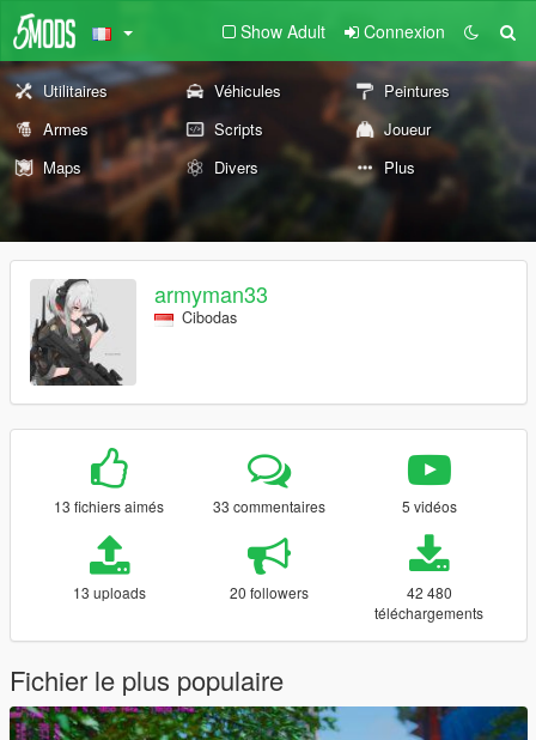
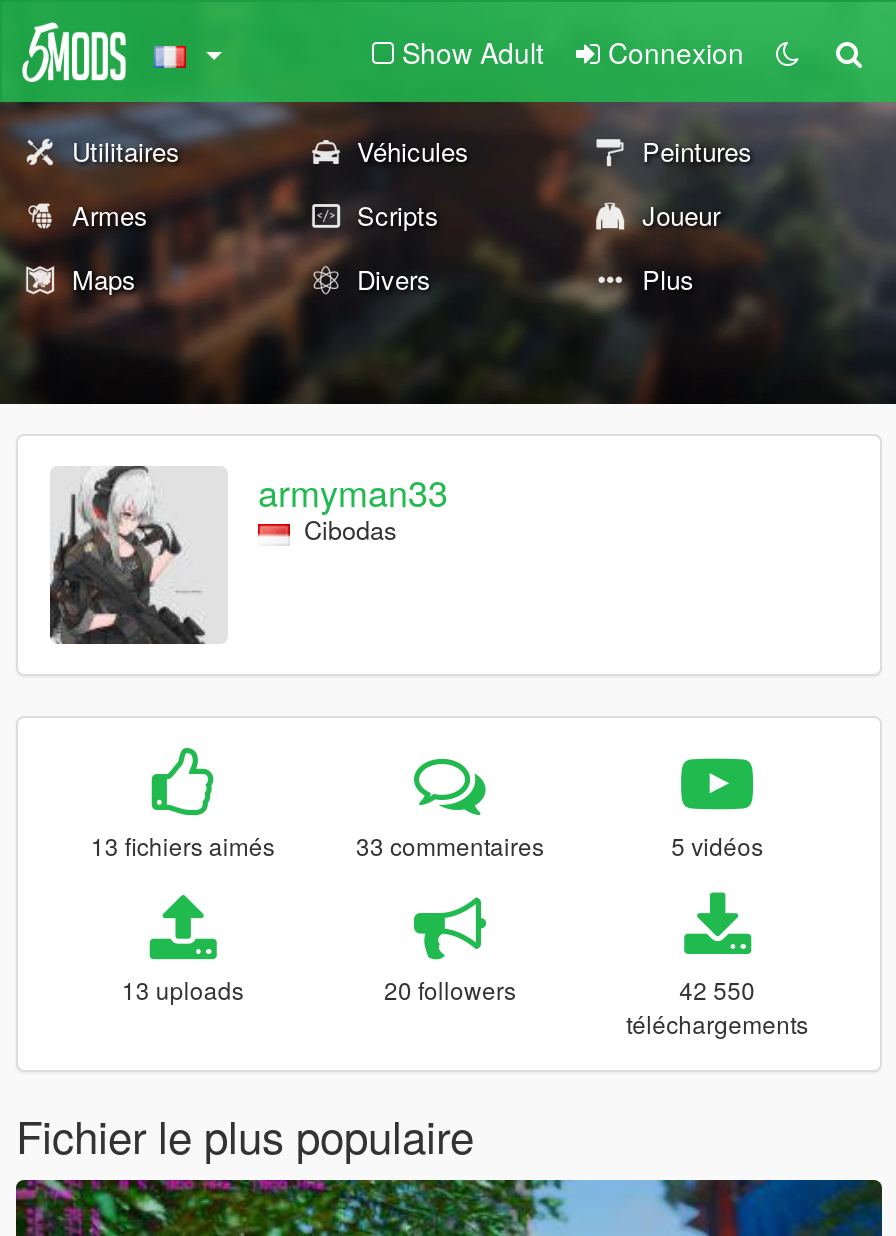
- 42 480
+ 42 550
